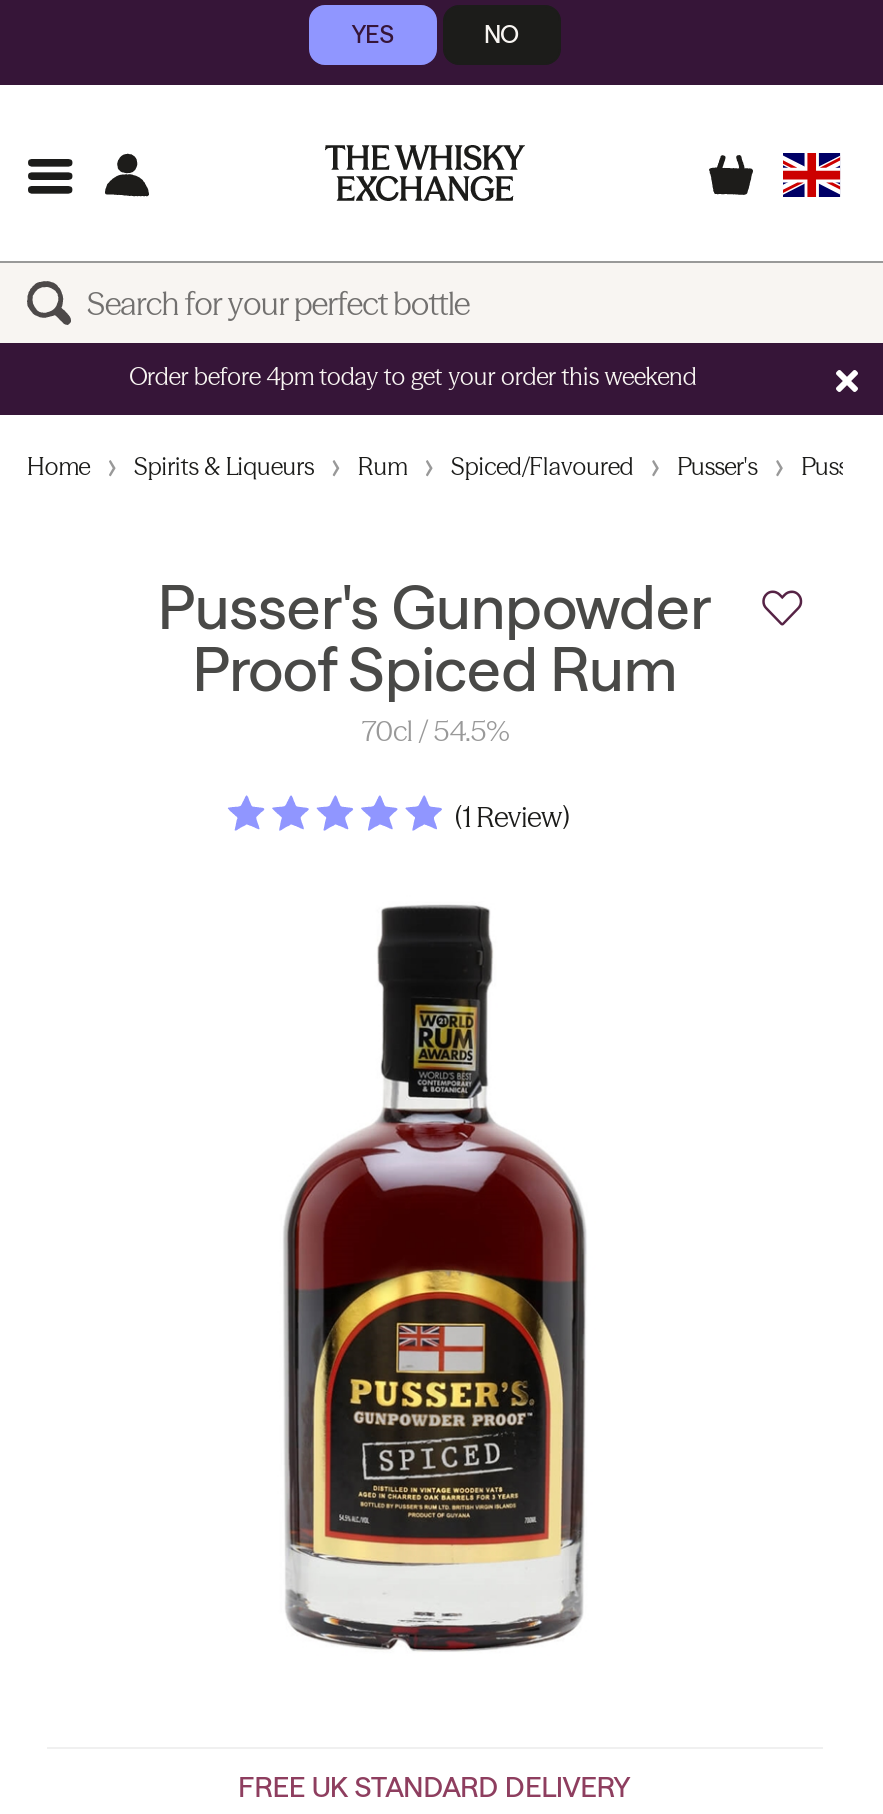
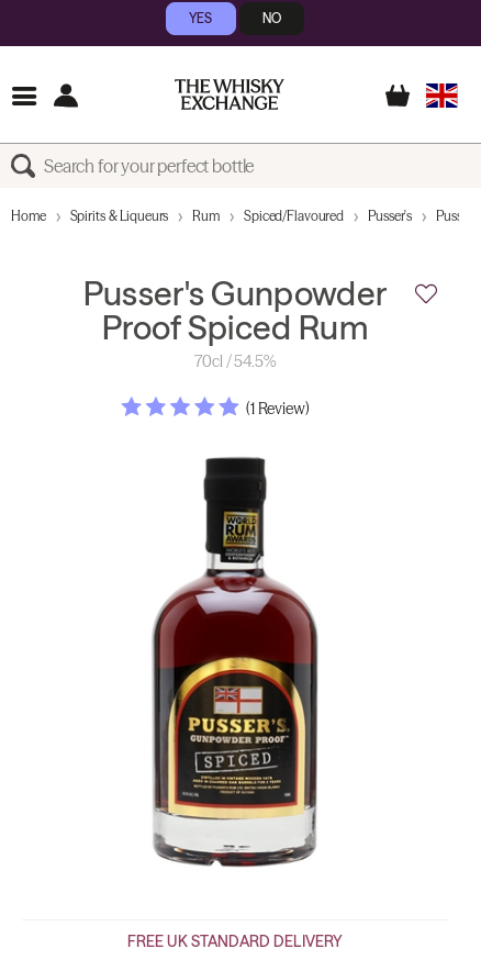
- Order before 4pm today to get your order this weekend
